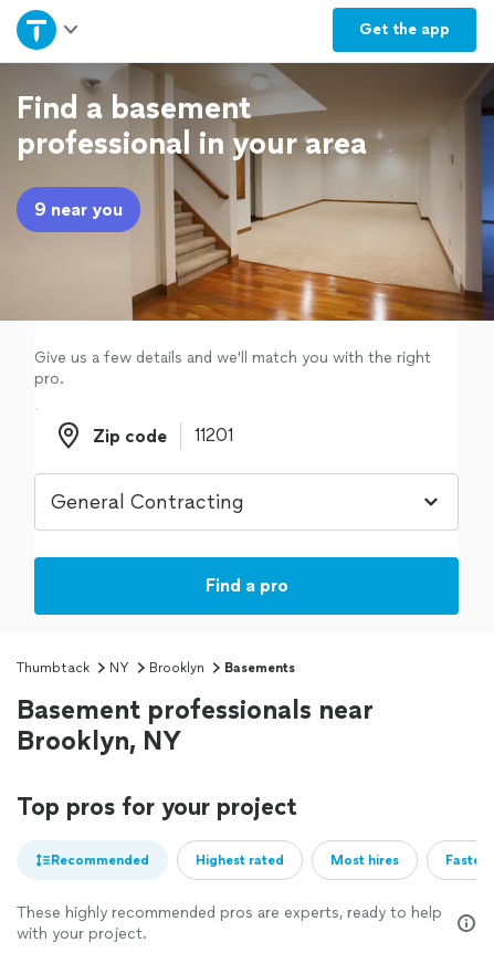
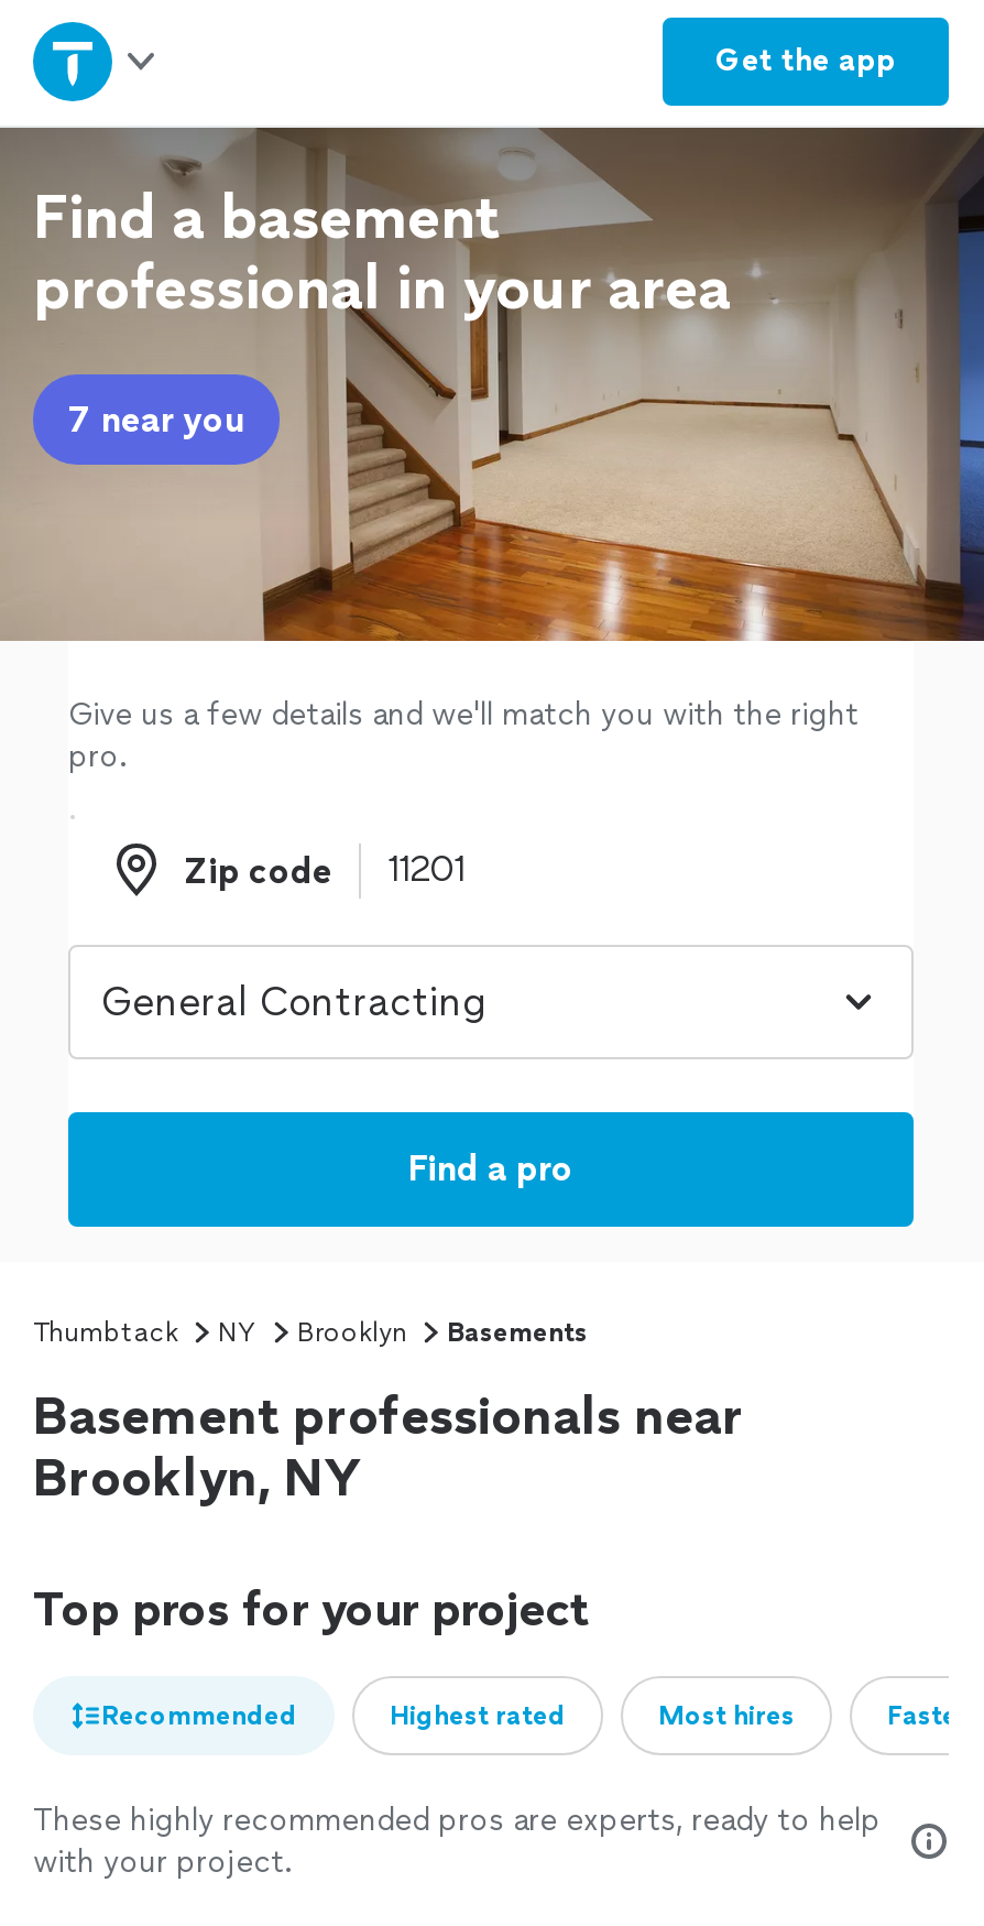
- 9 near you
+ 7 near you
